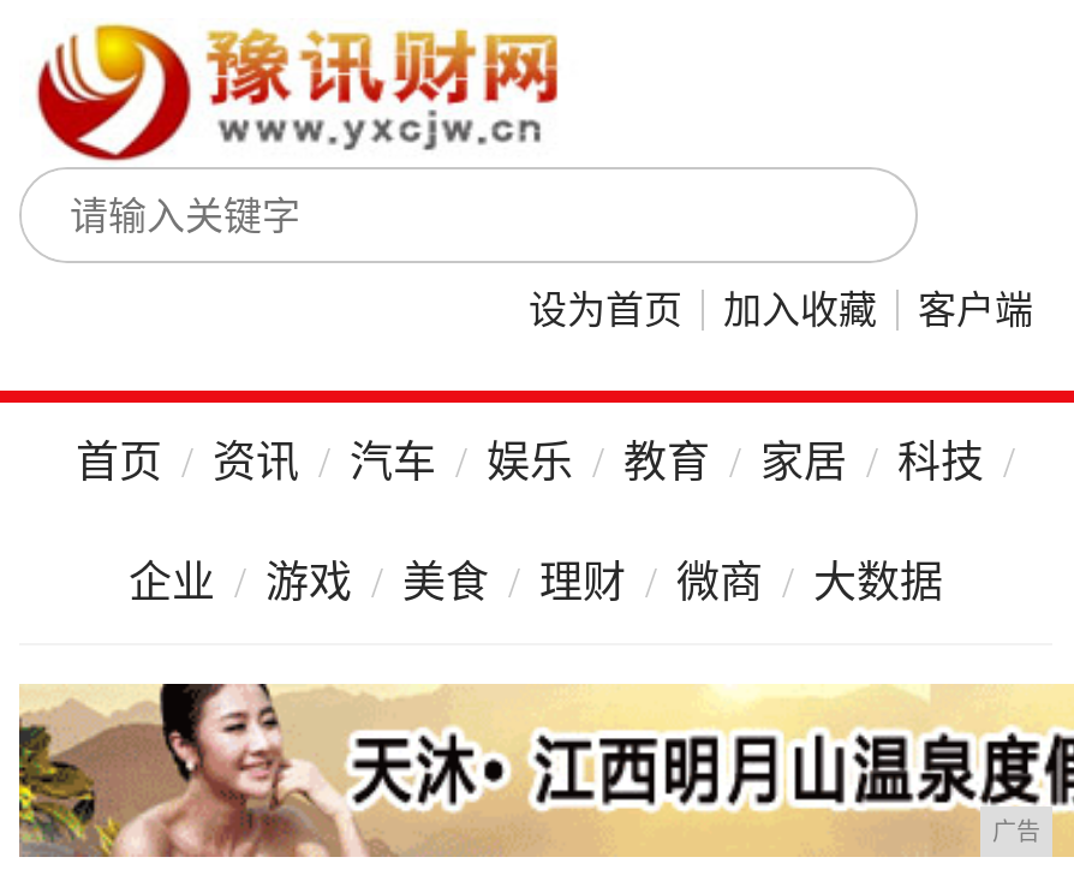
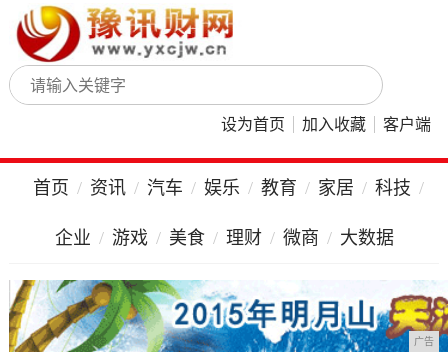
- [image]
+ [image]
